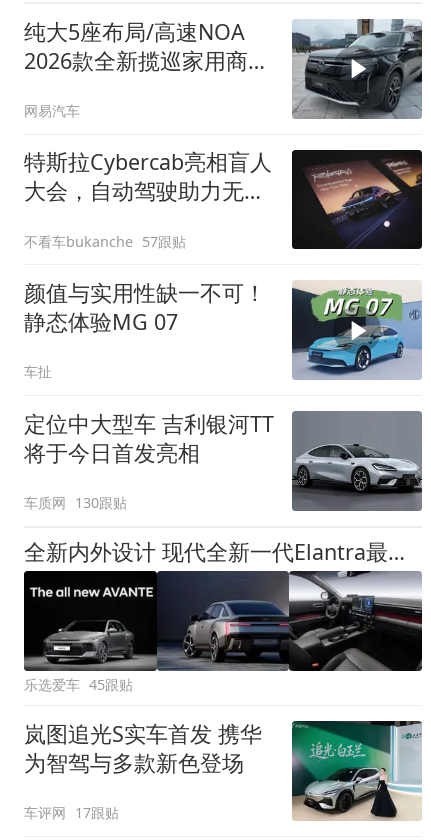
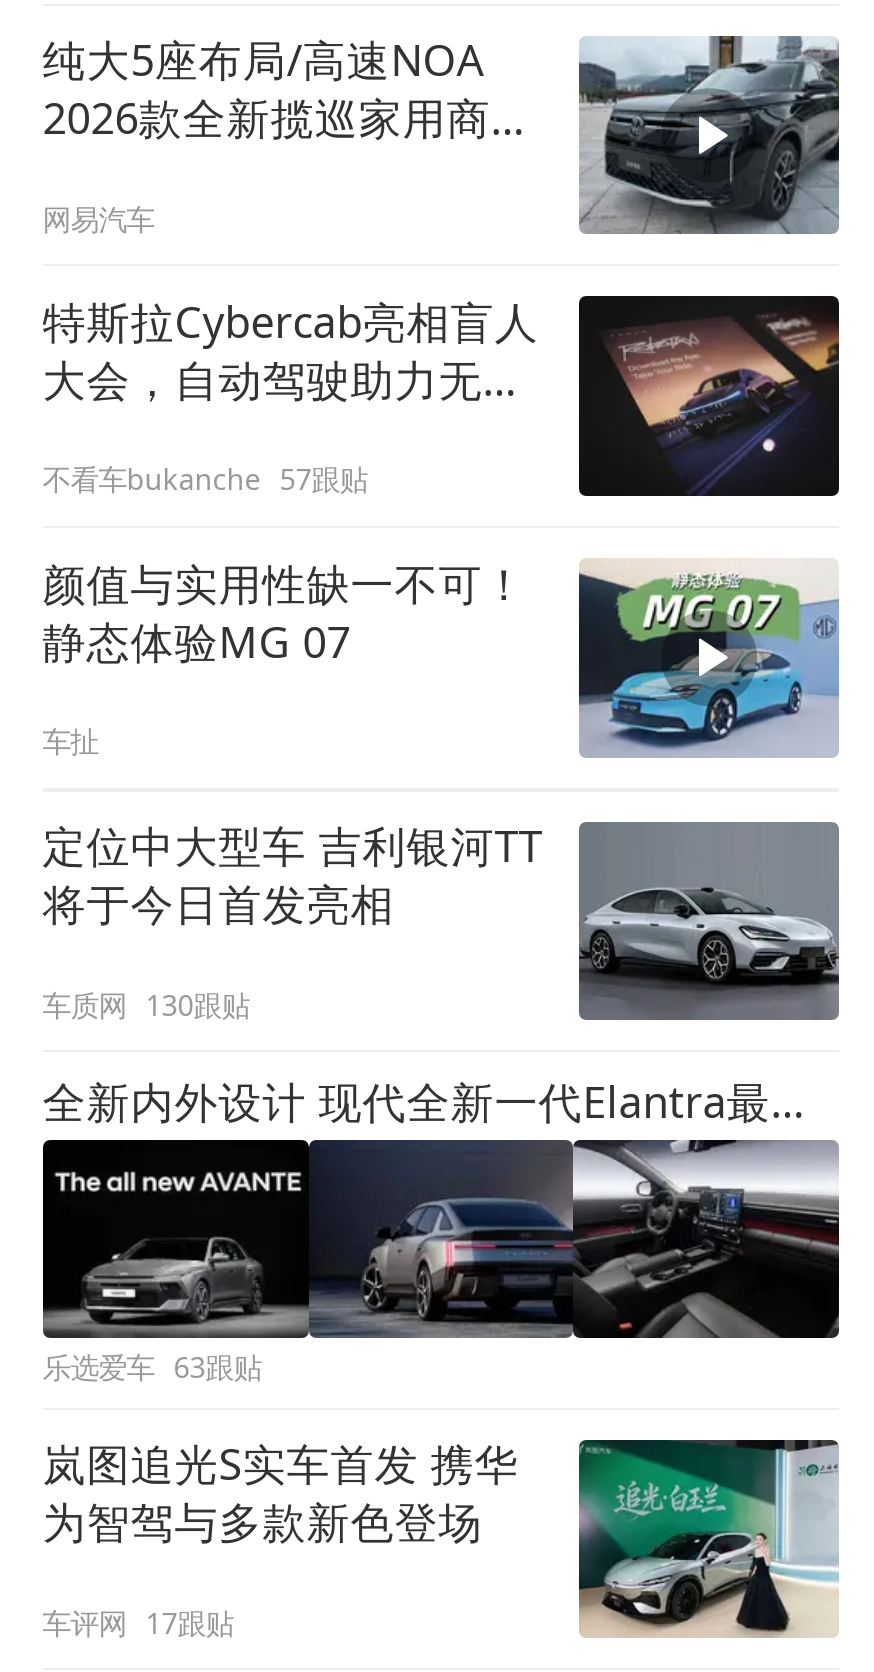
- 乐选爱车 45跟贴
+ 乐选爱车 63跟贴
